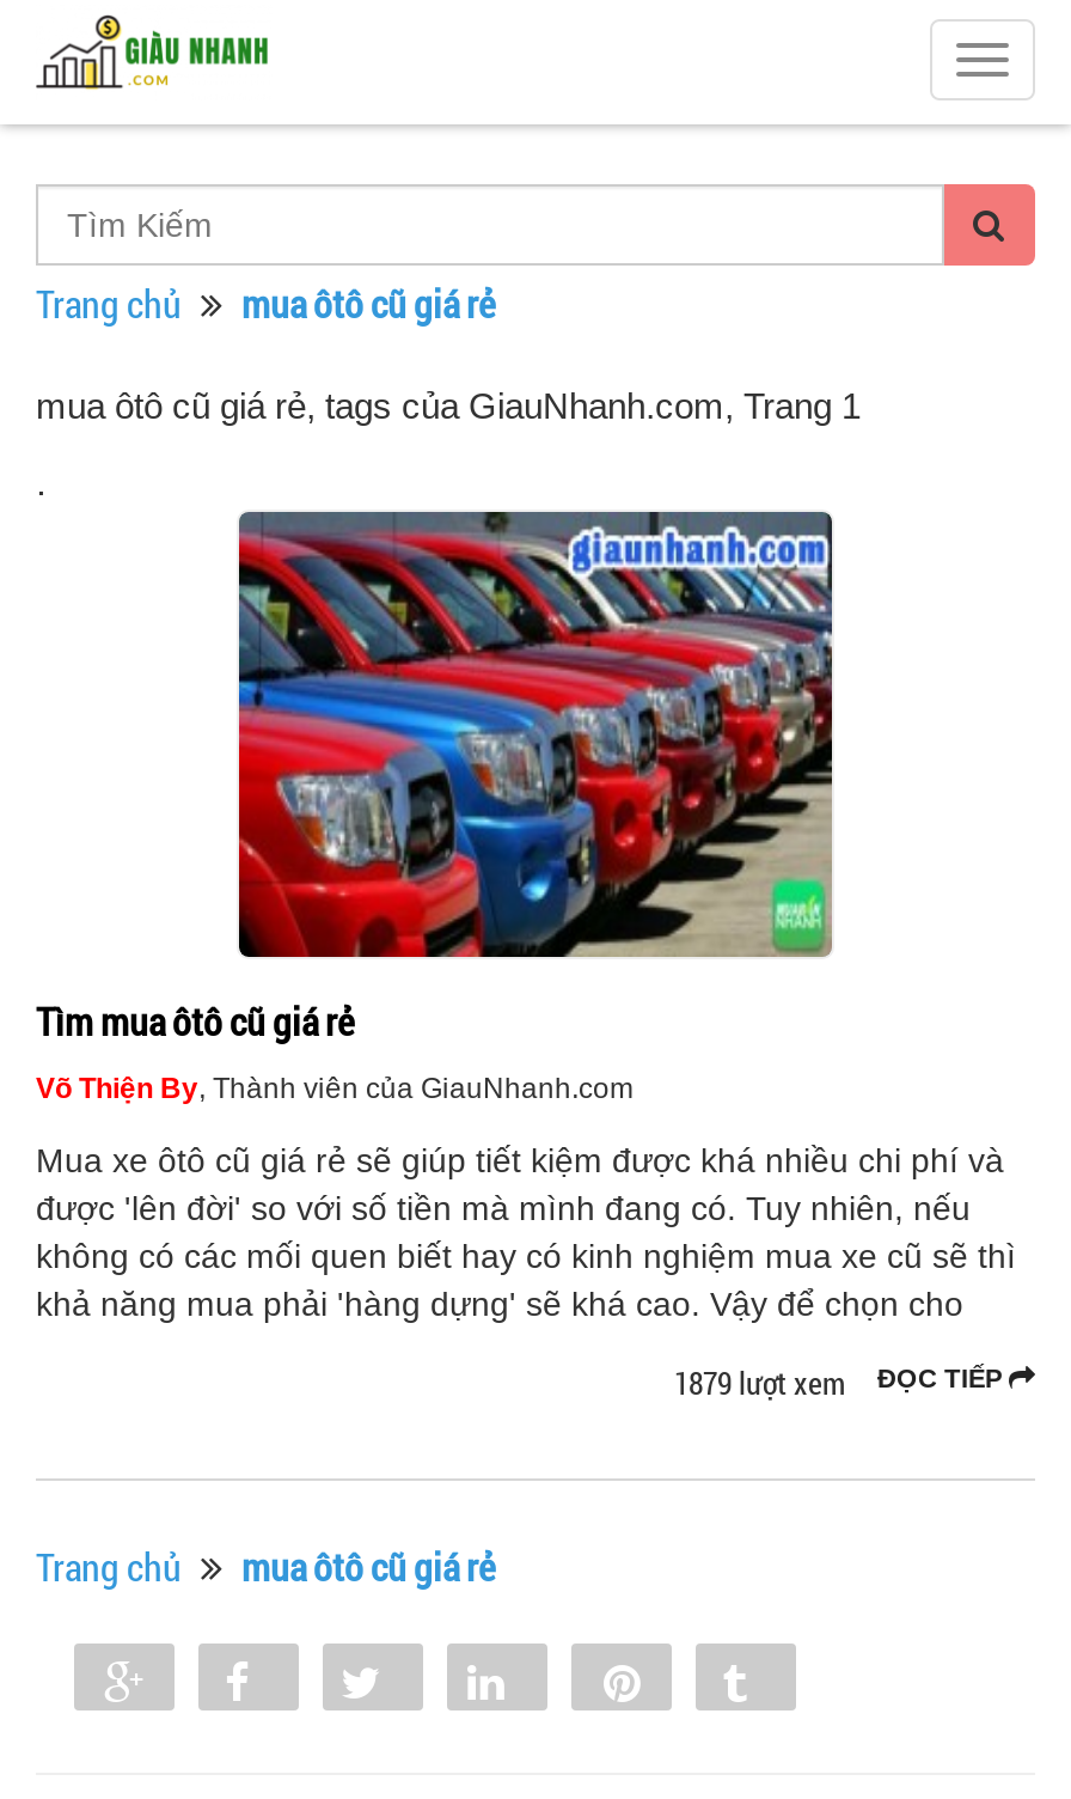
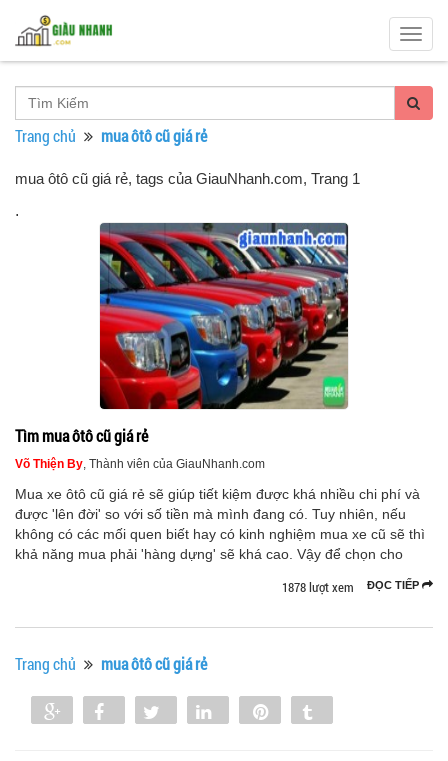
- 1879 lượt xem ĐỌC TIẾP
+ 1878 lượt xem ĐỌC TIẾP
